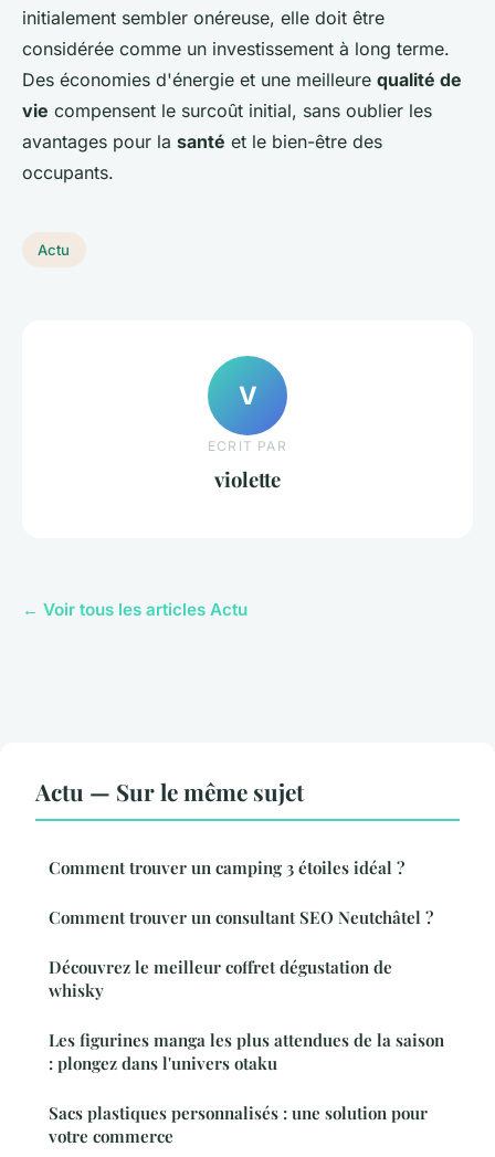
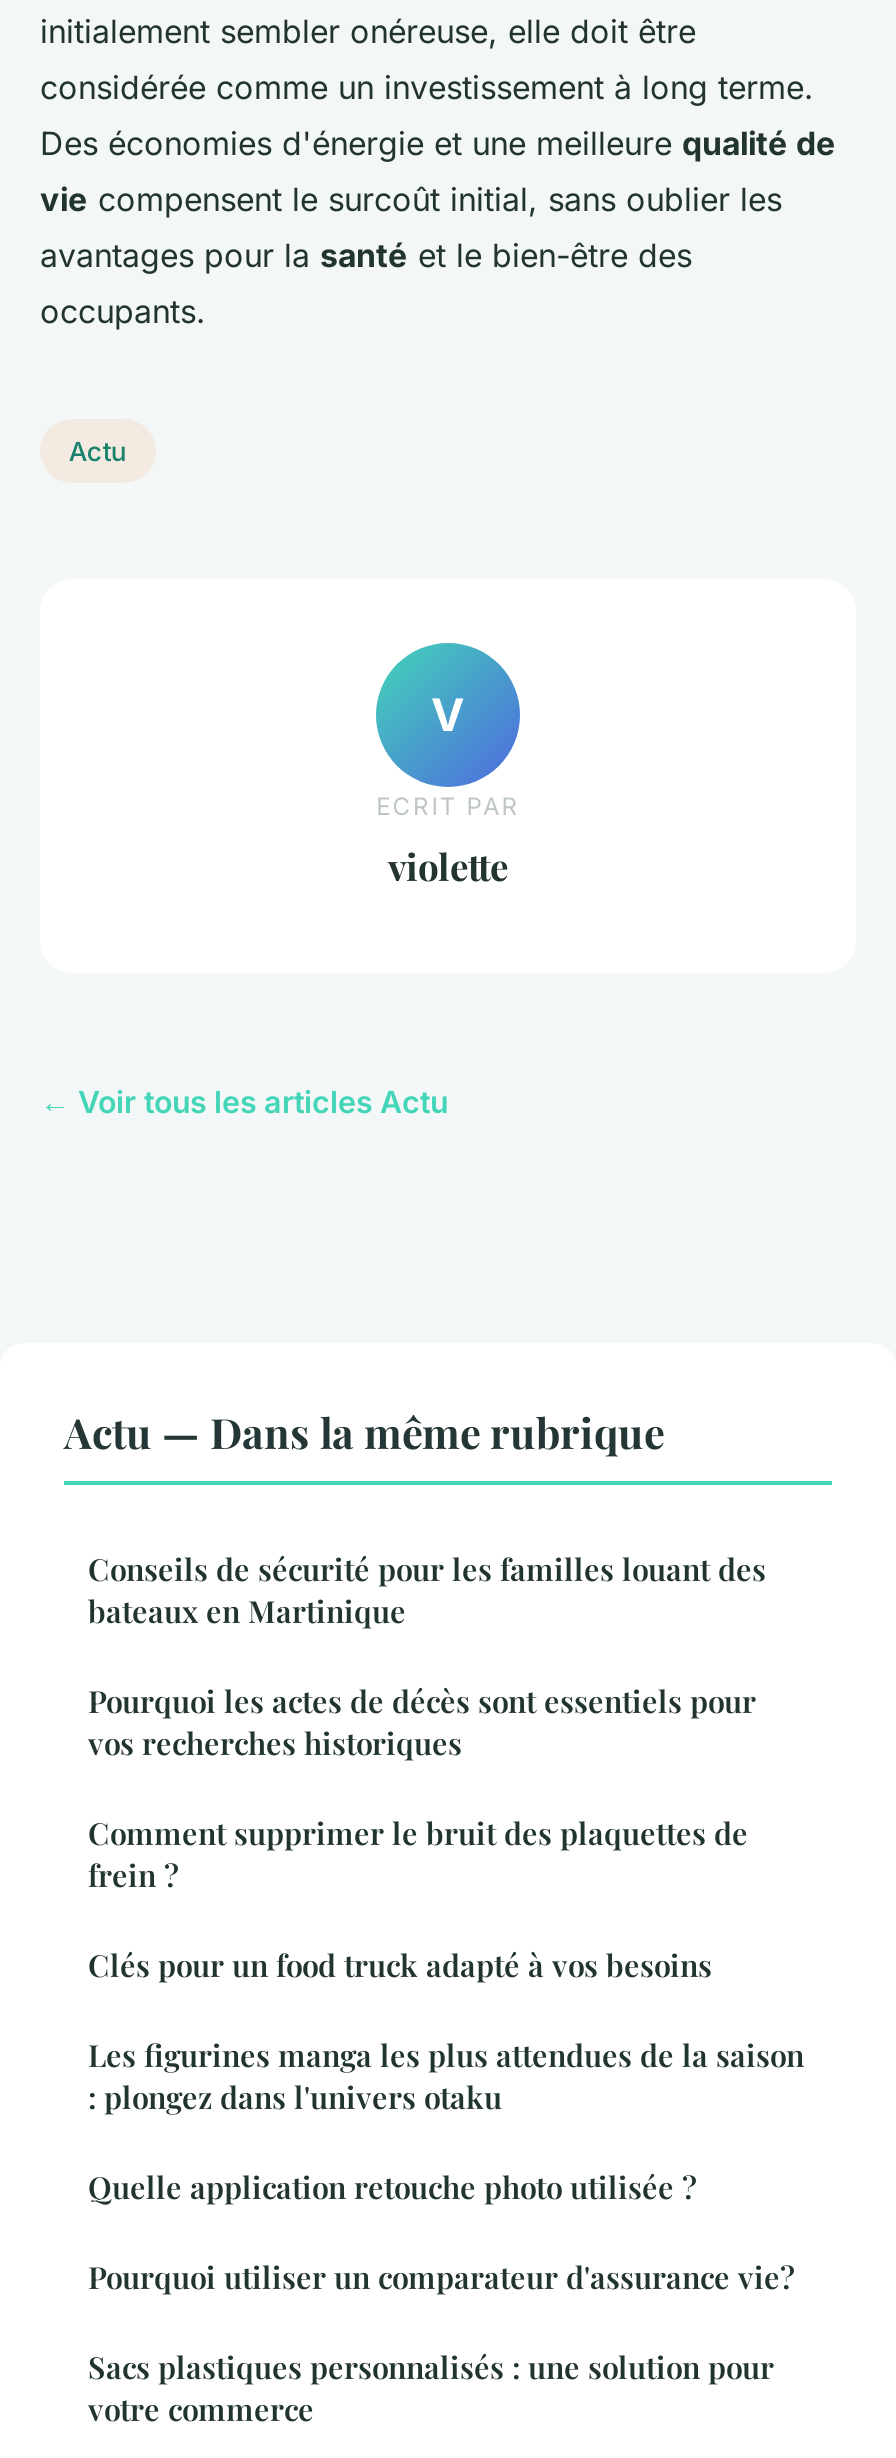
- Actu — Sur le même sujet
- Comment trouver un camping 3 étoiles idéal ?
- Comment trouver un consultant SEO Neutchâtel ?
- Découvrez le meilleur coffret dégustation de
- whisky
+ Actu — Dans la même rubrique
+ Conseils de sécurité pour les familles louant des
+ bateaux en Martinique
+ Pourquoi les actes de décès sont essentiels pour
+ vos recherches historiques
+ Comment supprimer le bruit des plaquettes de
+ frein ?
+ Clés pour un food truck adapté à vos besoins

+ Quelle application retouche photo utilisée ?
+ Pourquoi utiliser un comparateur d'assurance vie?
